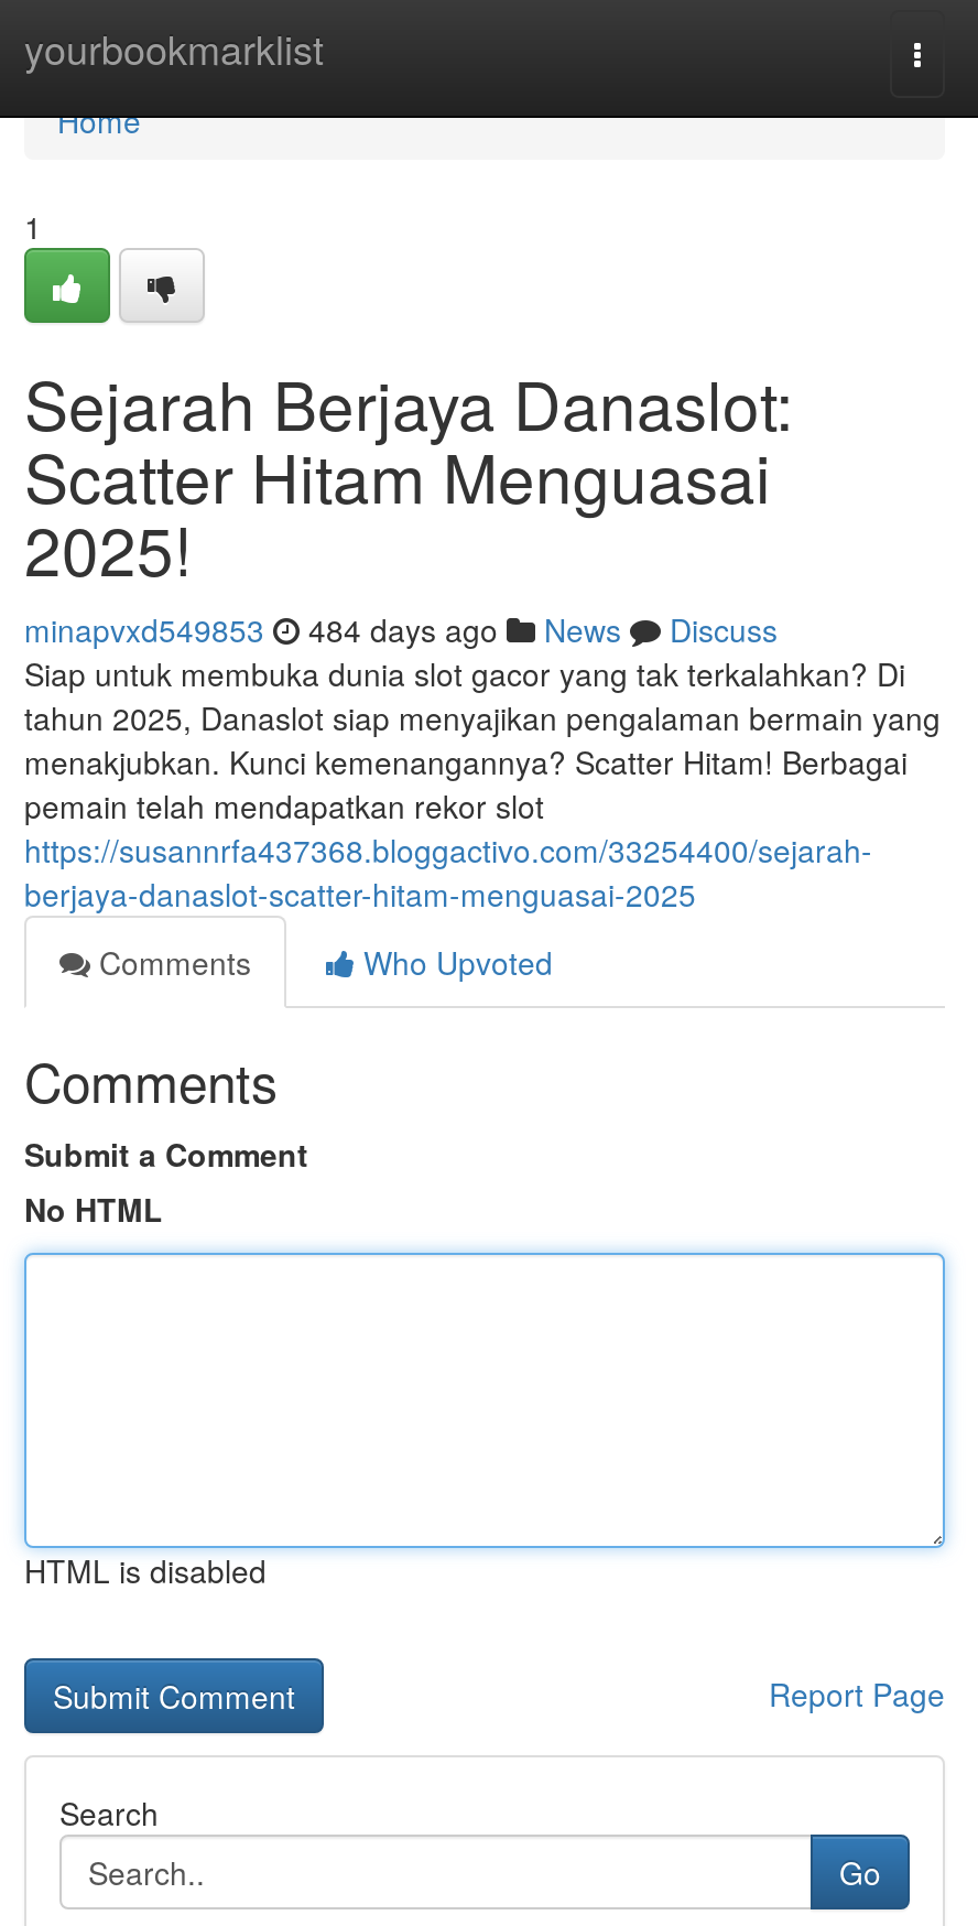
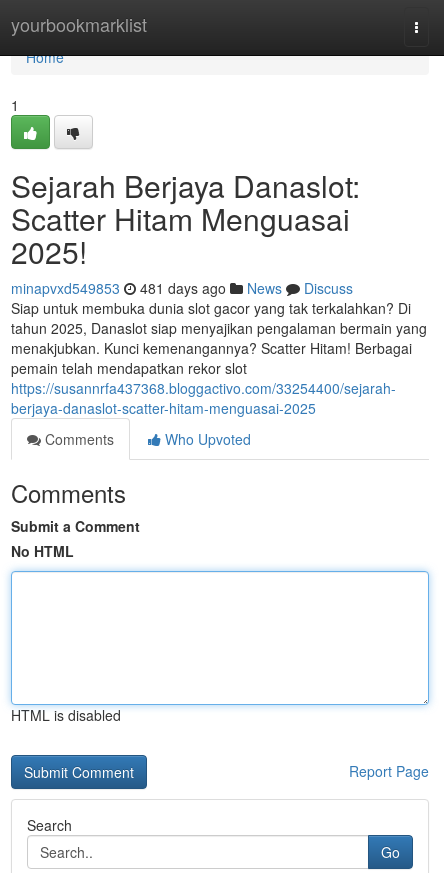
- minapvxd549853 484 days ago News Discuss
+ minapvxd549853 481 days ago News Discuss
